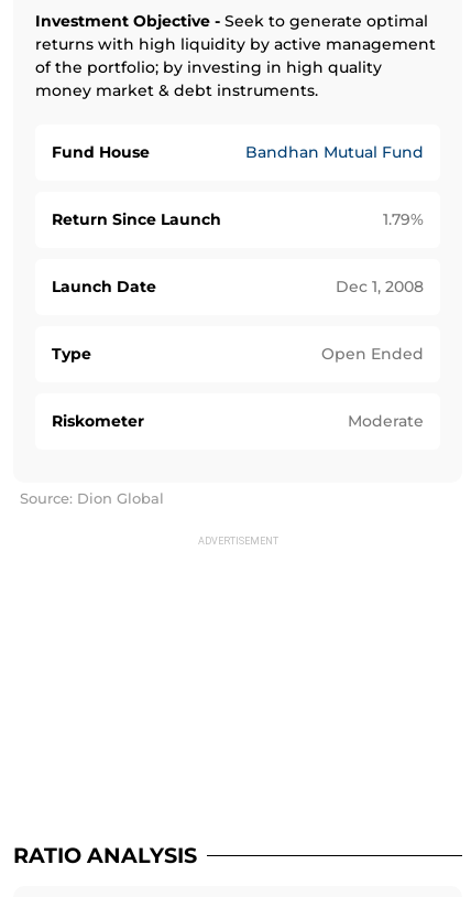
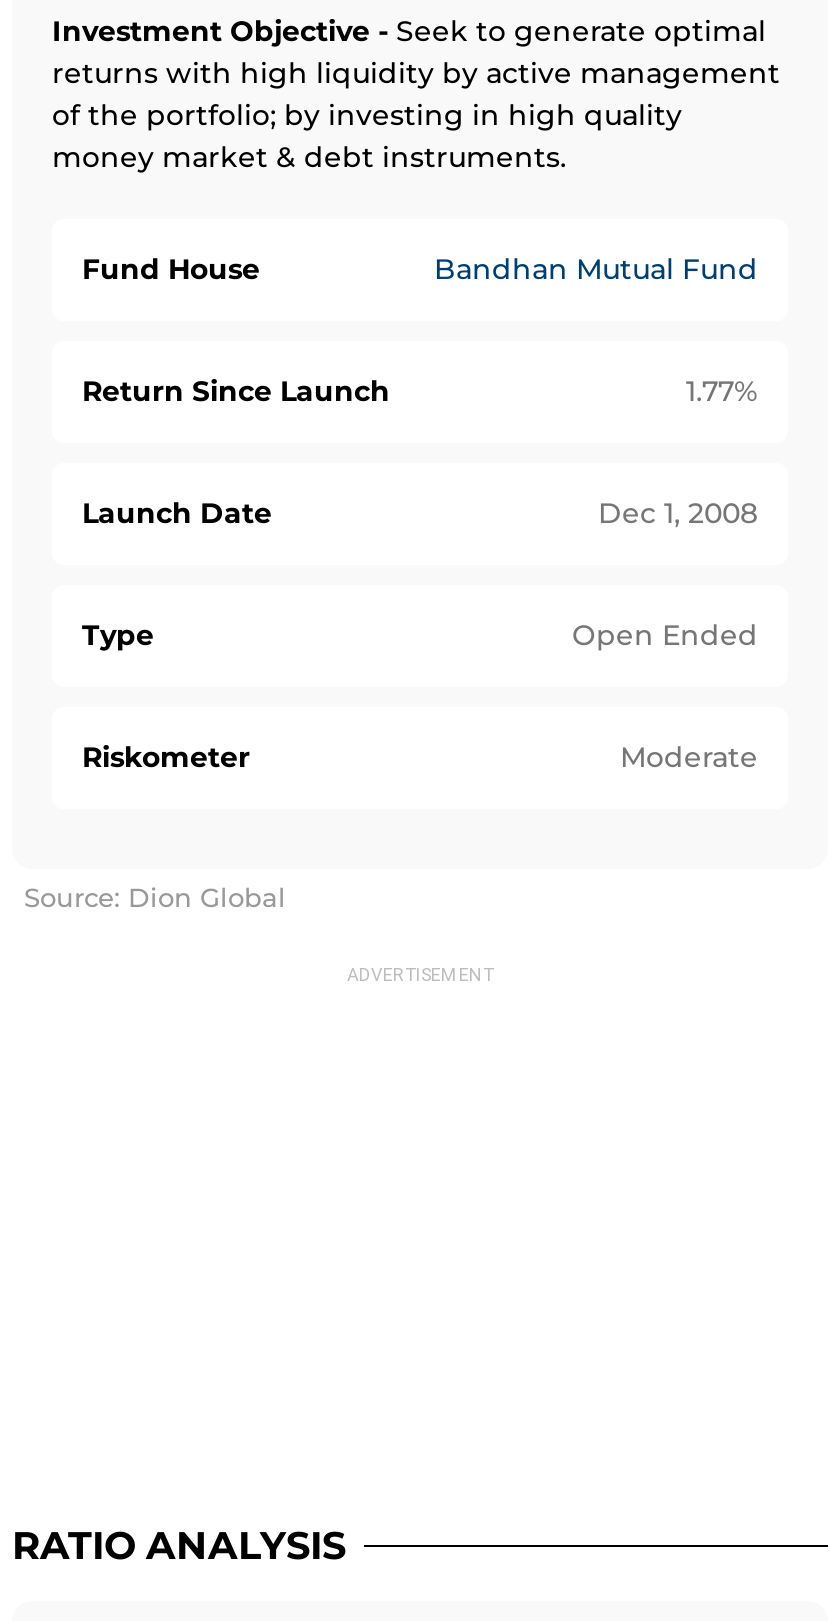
- 1.79%
+ 1.77%
